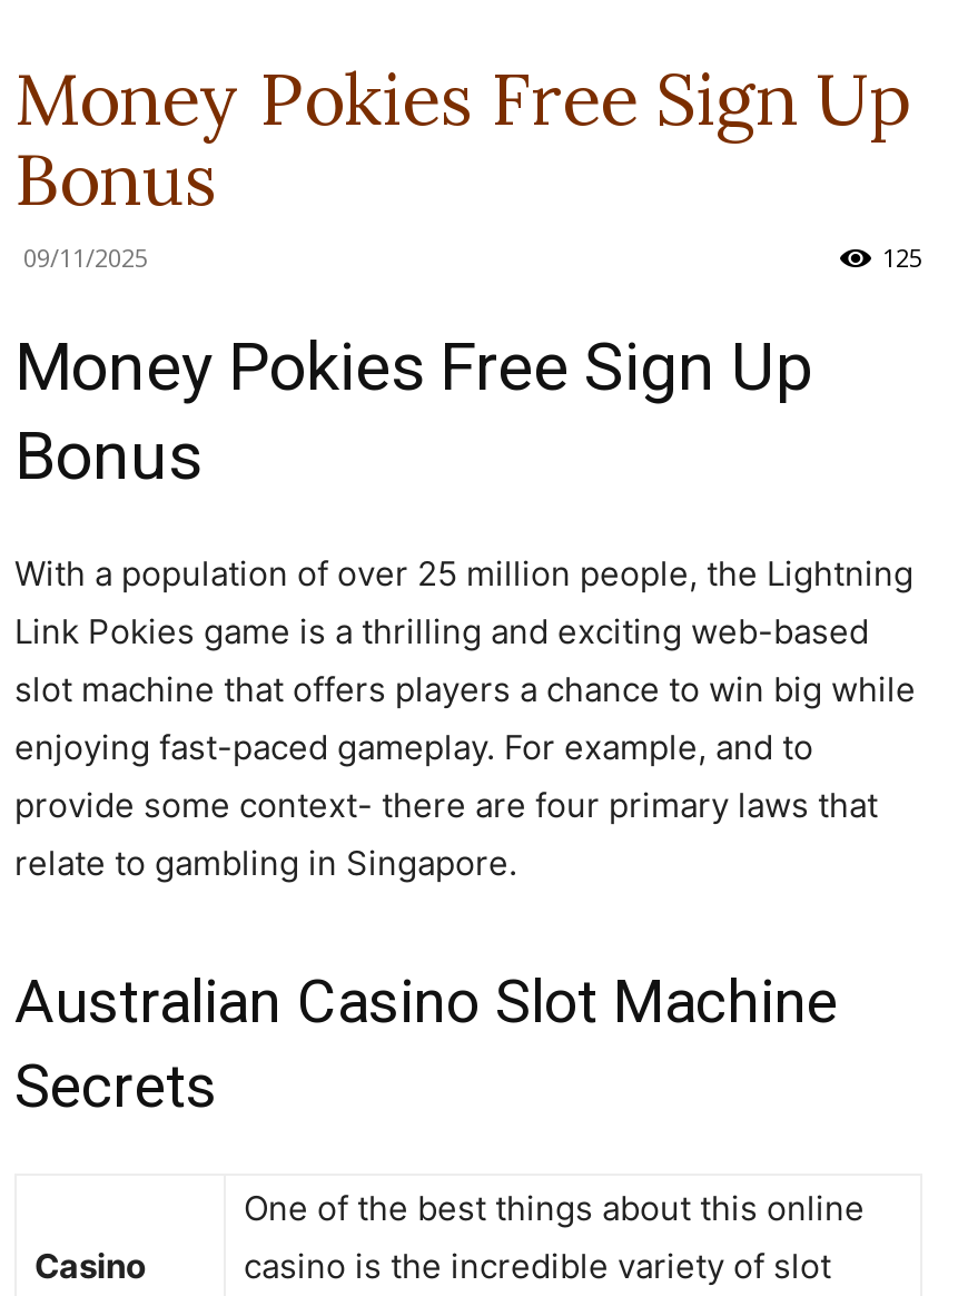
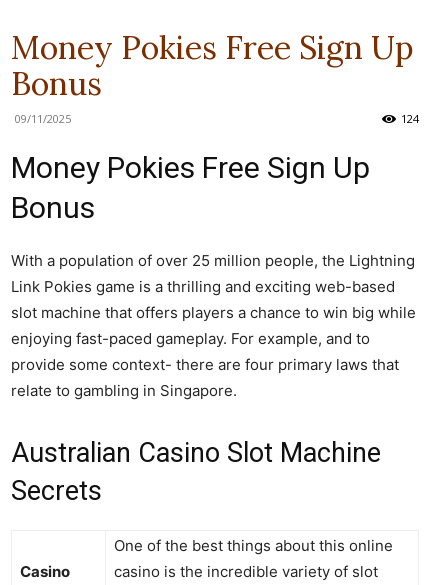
- 125
+ 124
